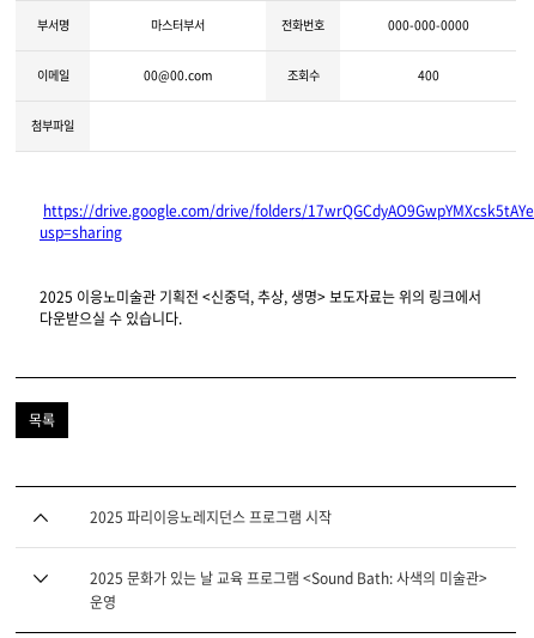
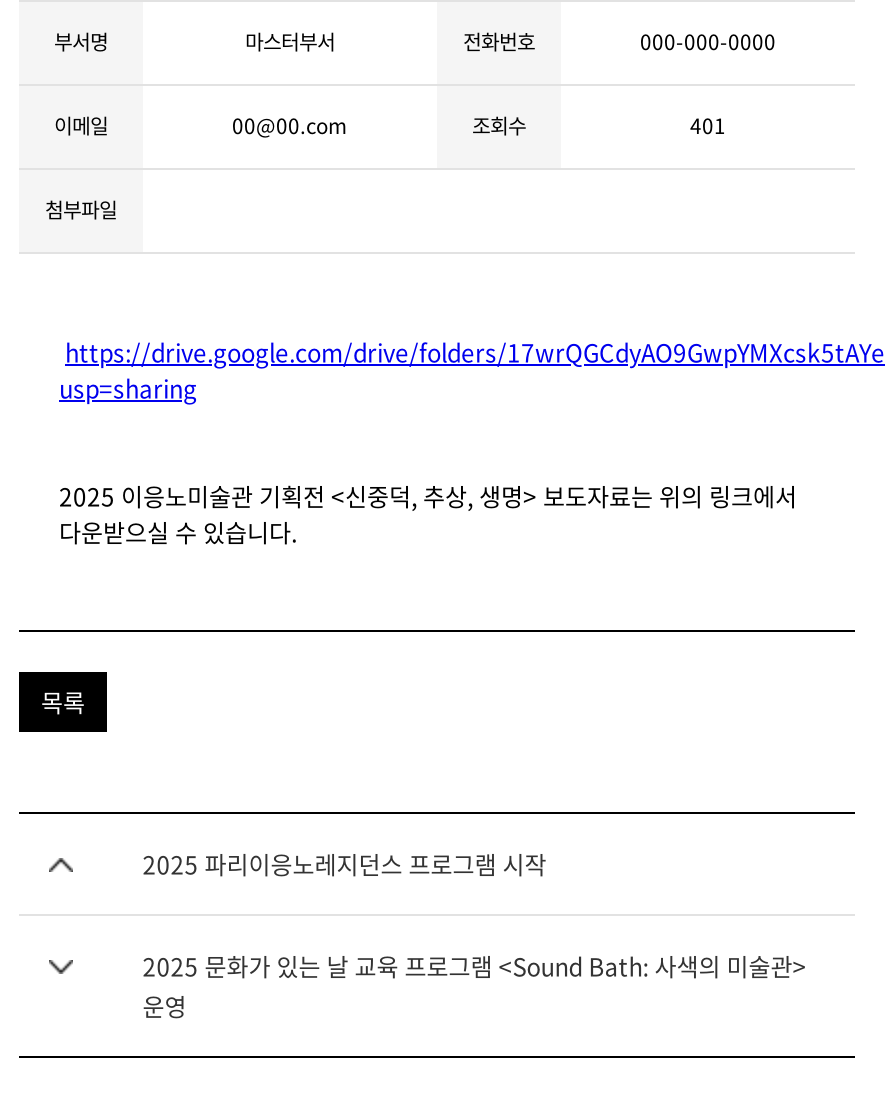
- 400
+ 401
